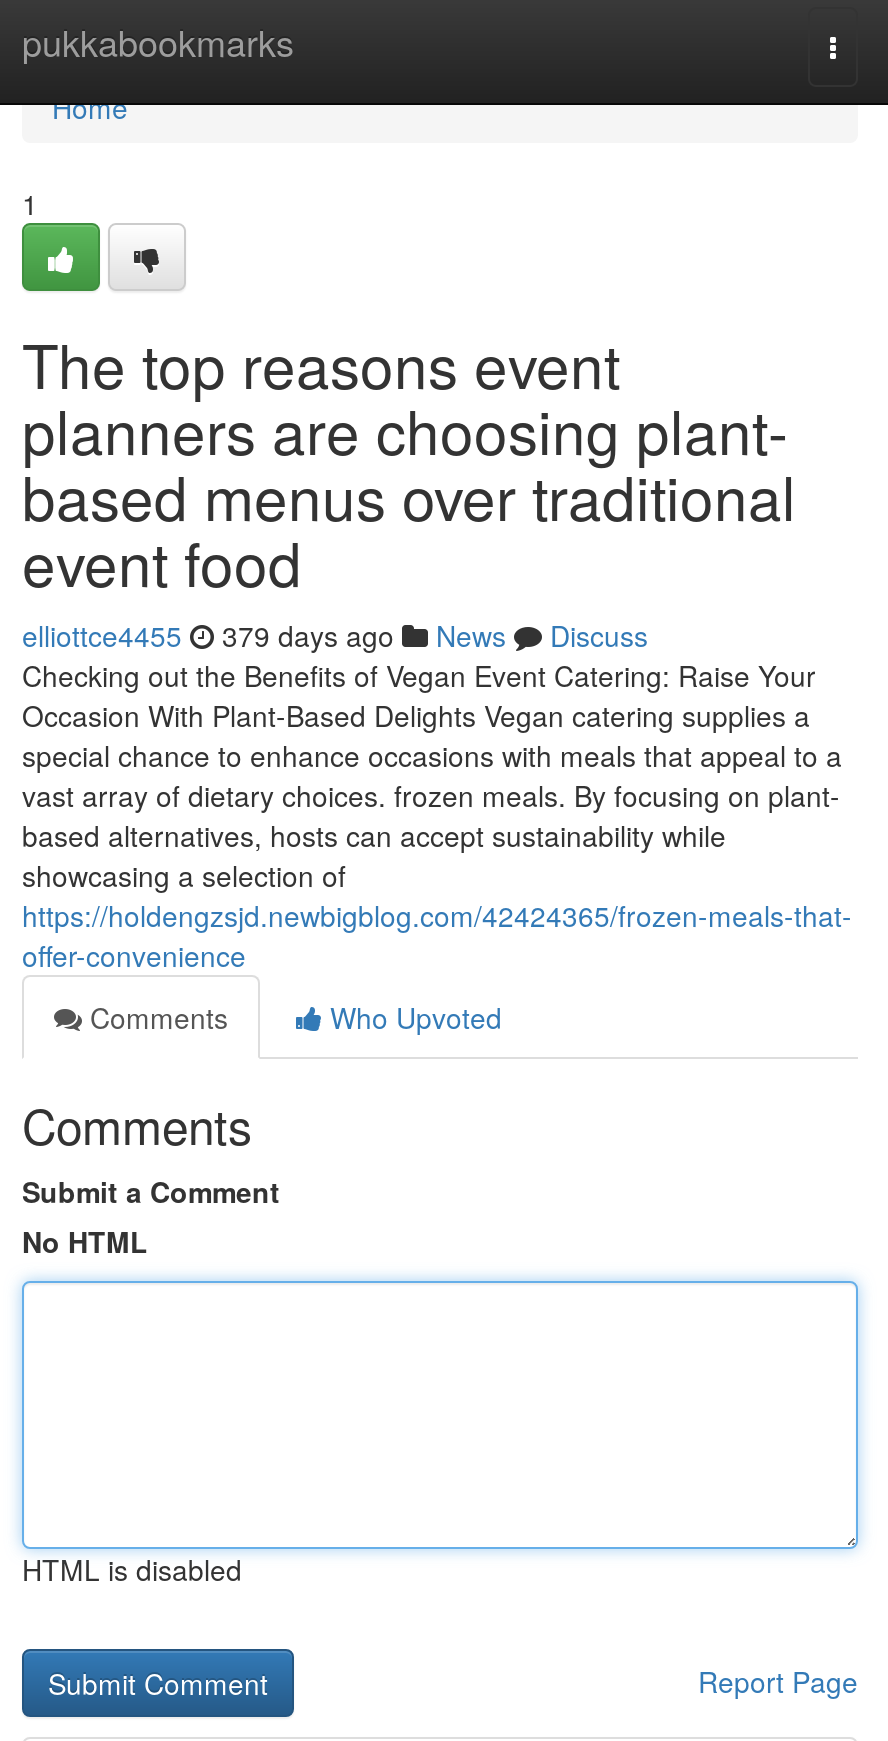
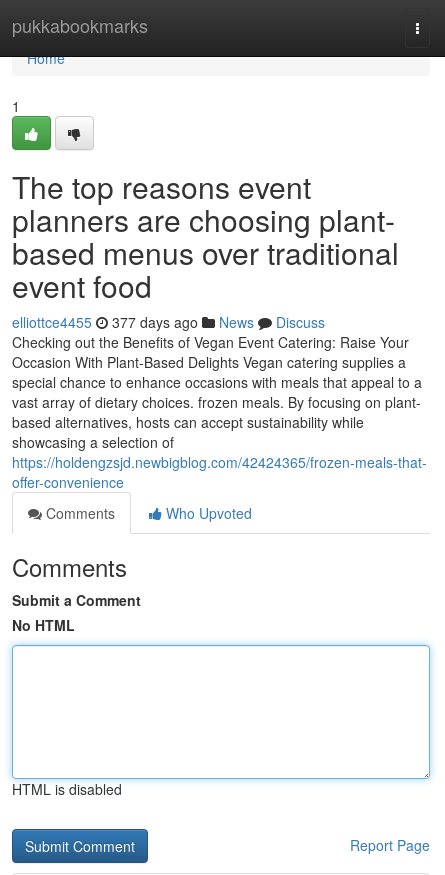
- elliottce4455 379 days ago News Discuss
+ elliottce4455 377 days ago News Discuss
